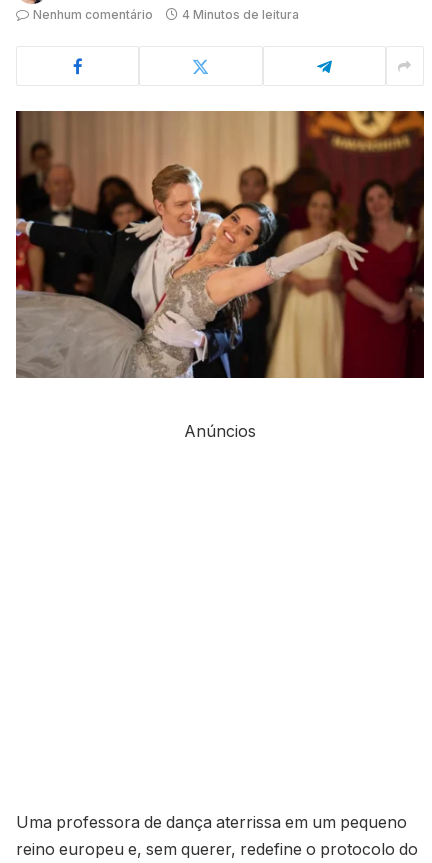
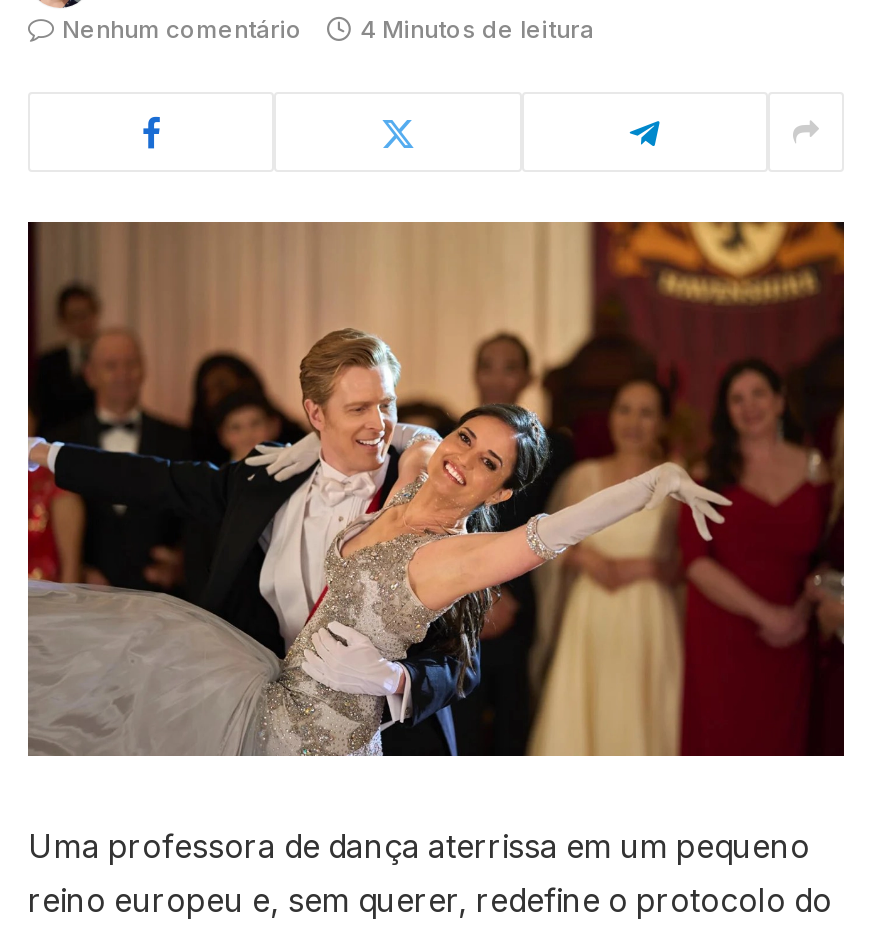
- Anúncios
